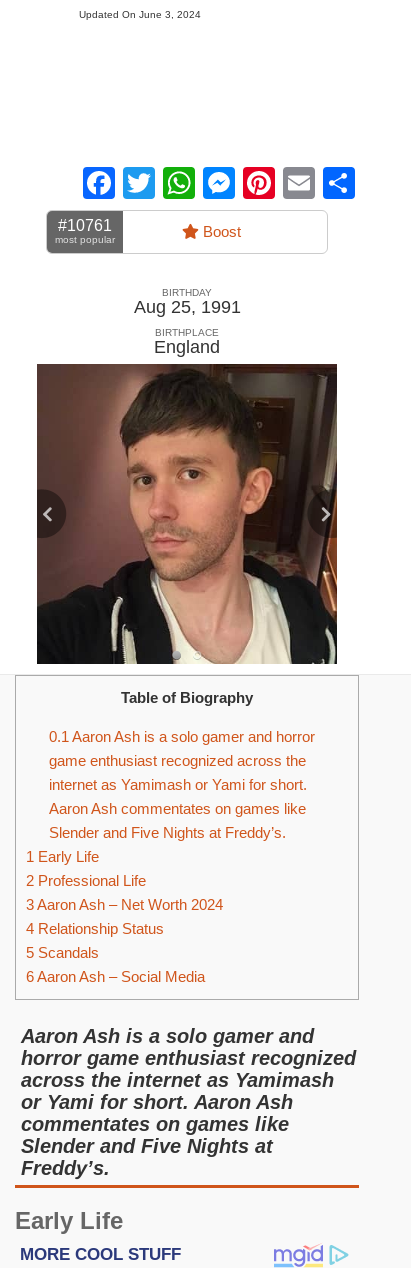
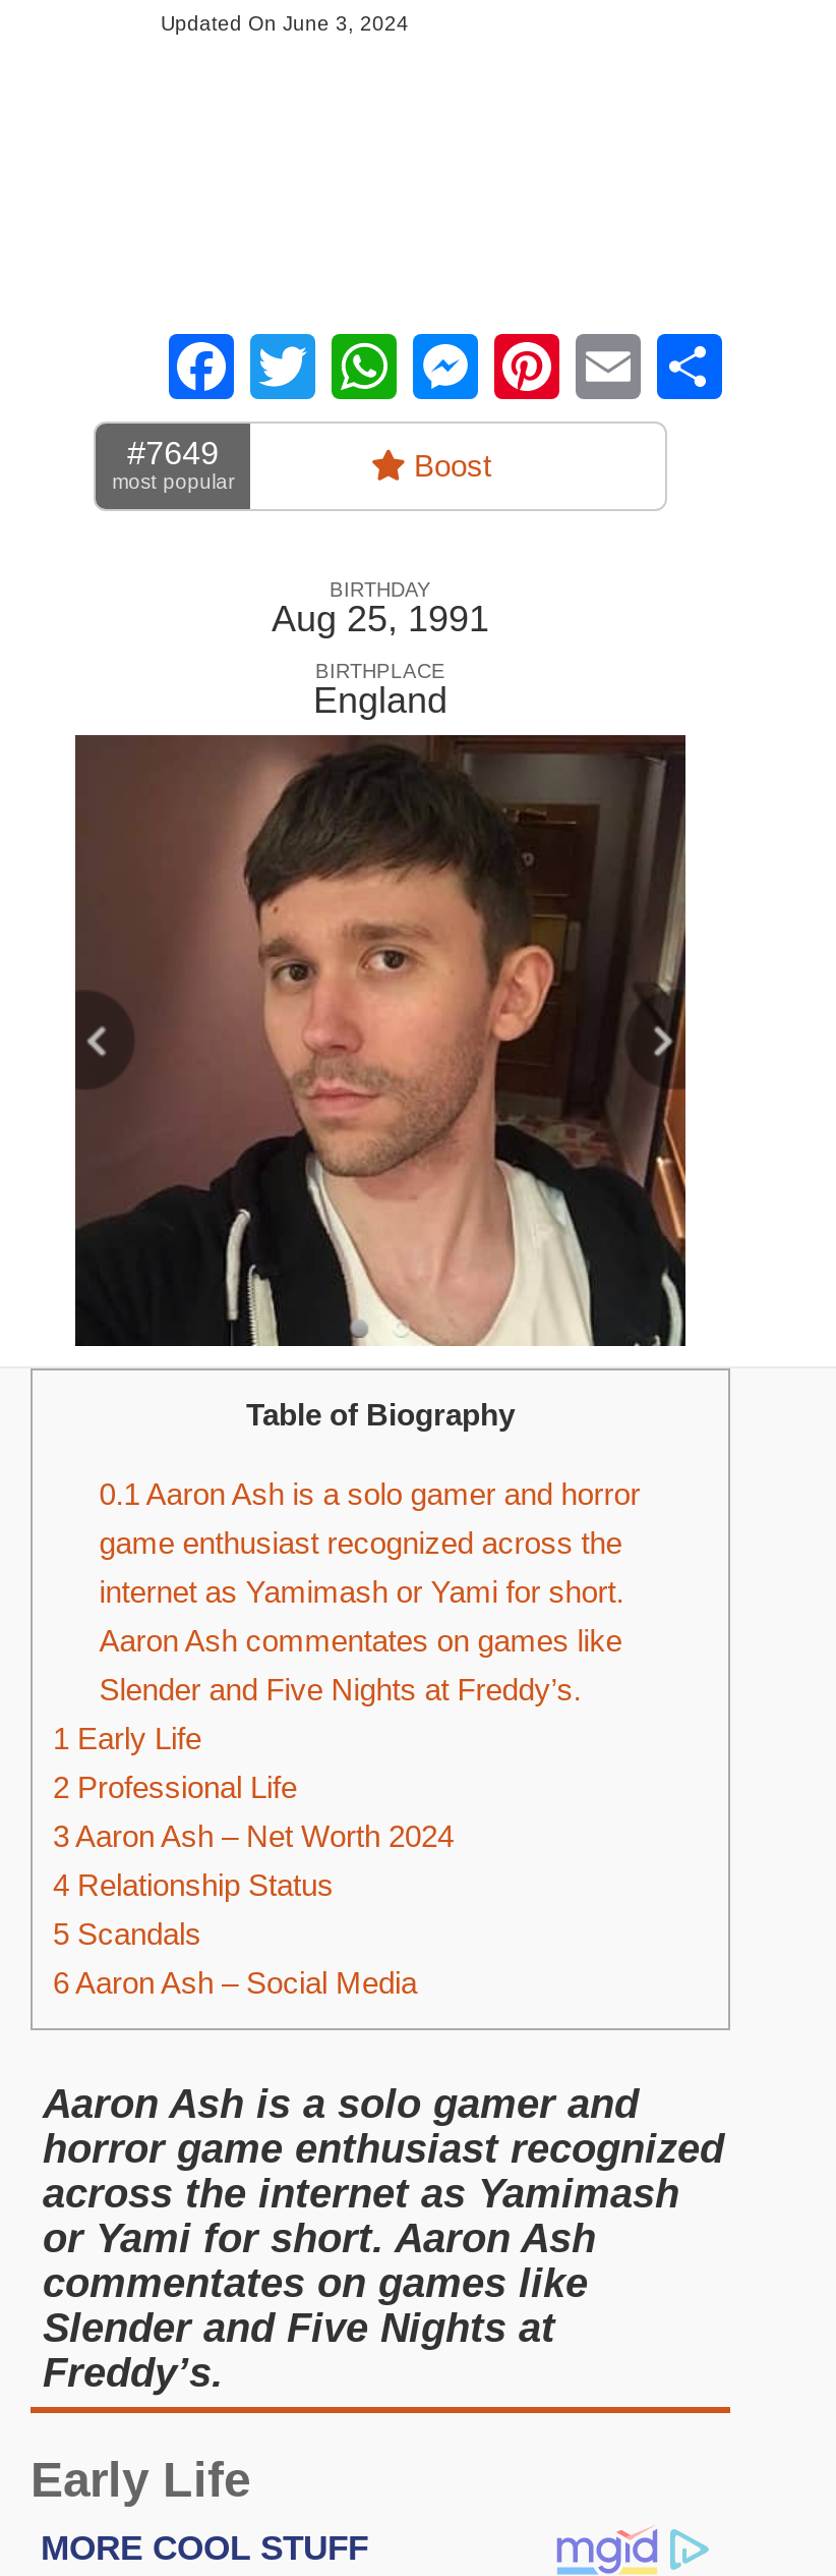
- #10761
+ #7649
